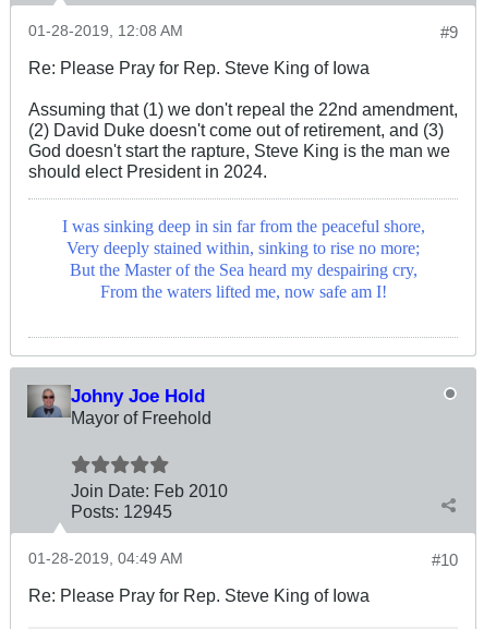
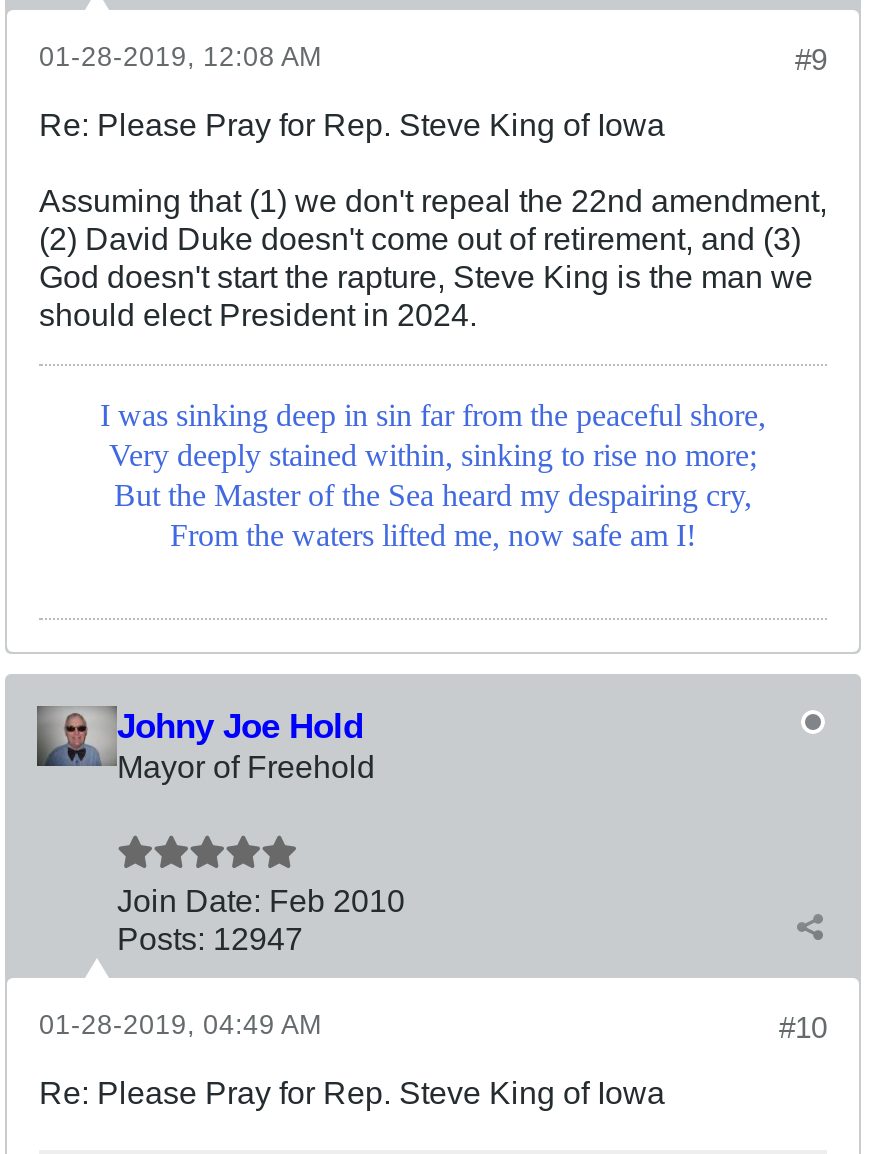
- Posts: 12945
+ Posts: 12947
